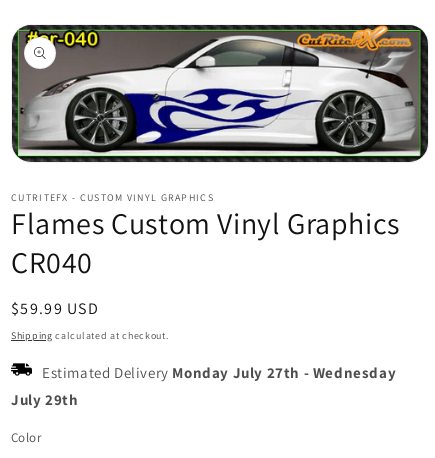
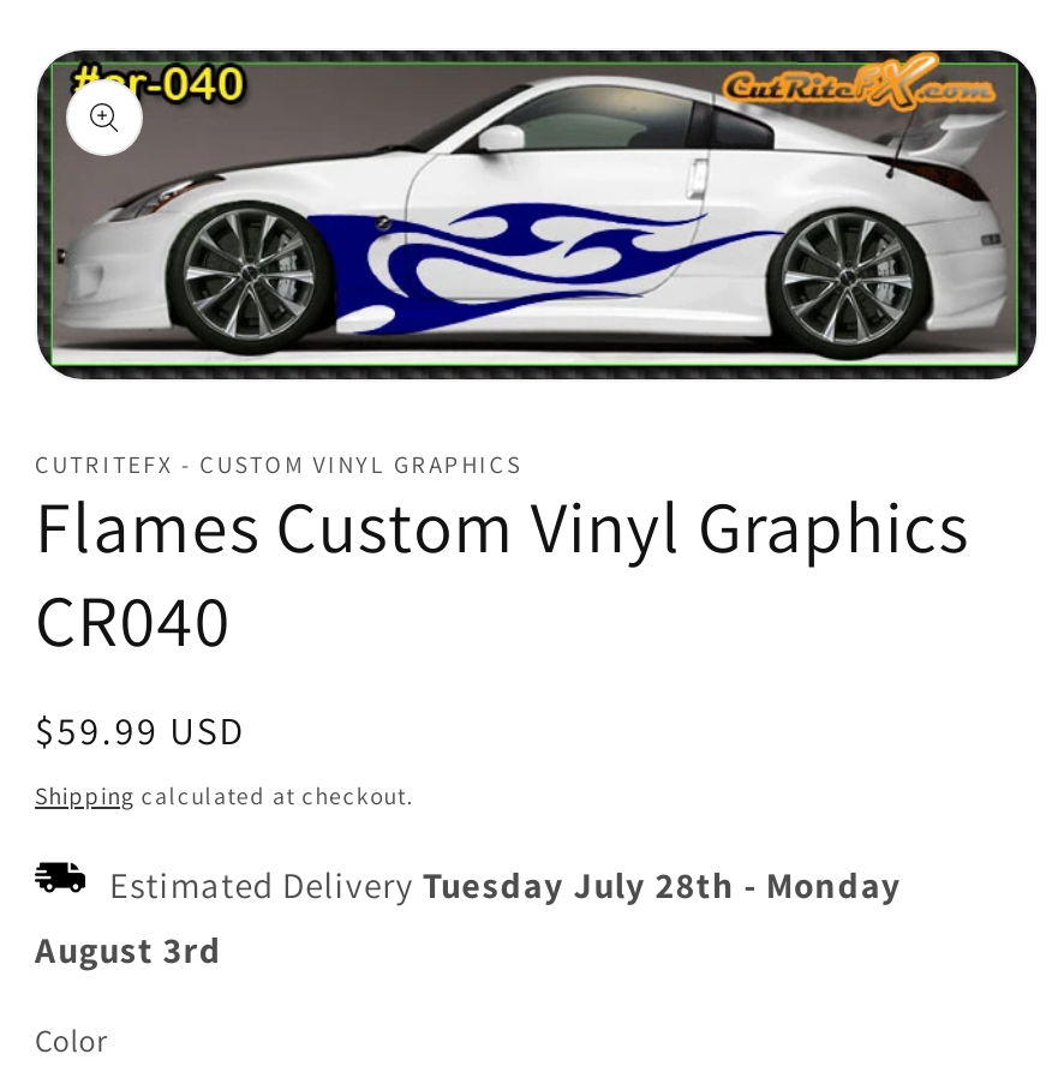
- Estimated Delivery Monday July 27th - Wednesday
- July 29th
+ Estimated Delivery Tuesday July 28th - Monday
+ August 3rd
